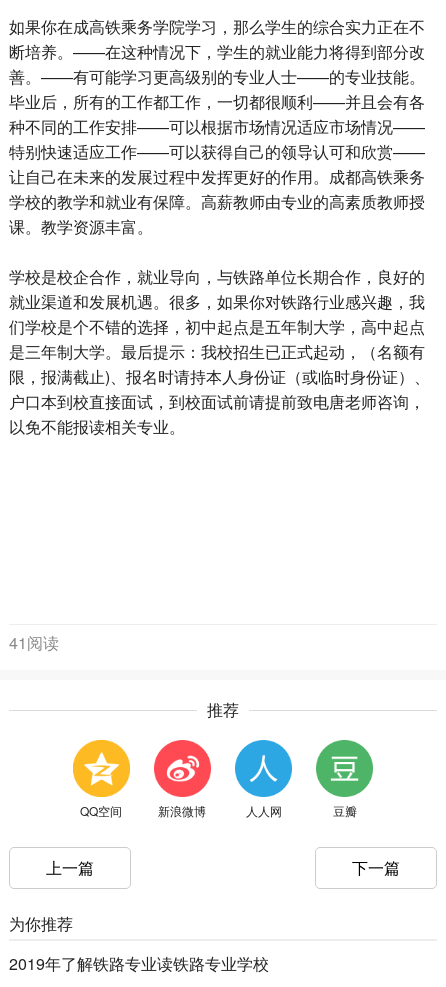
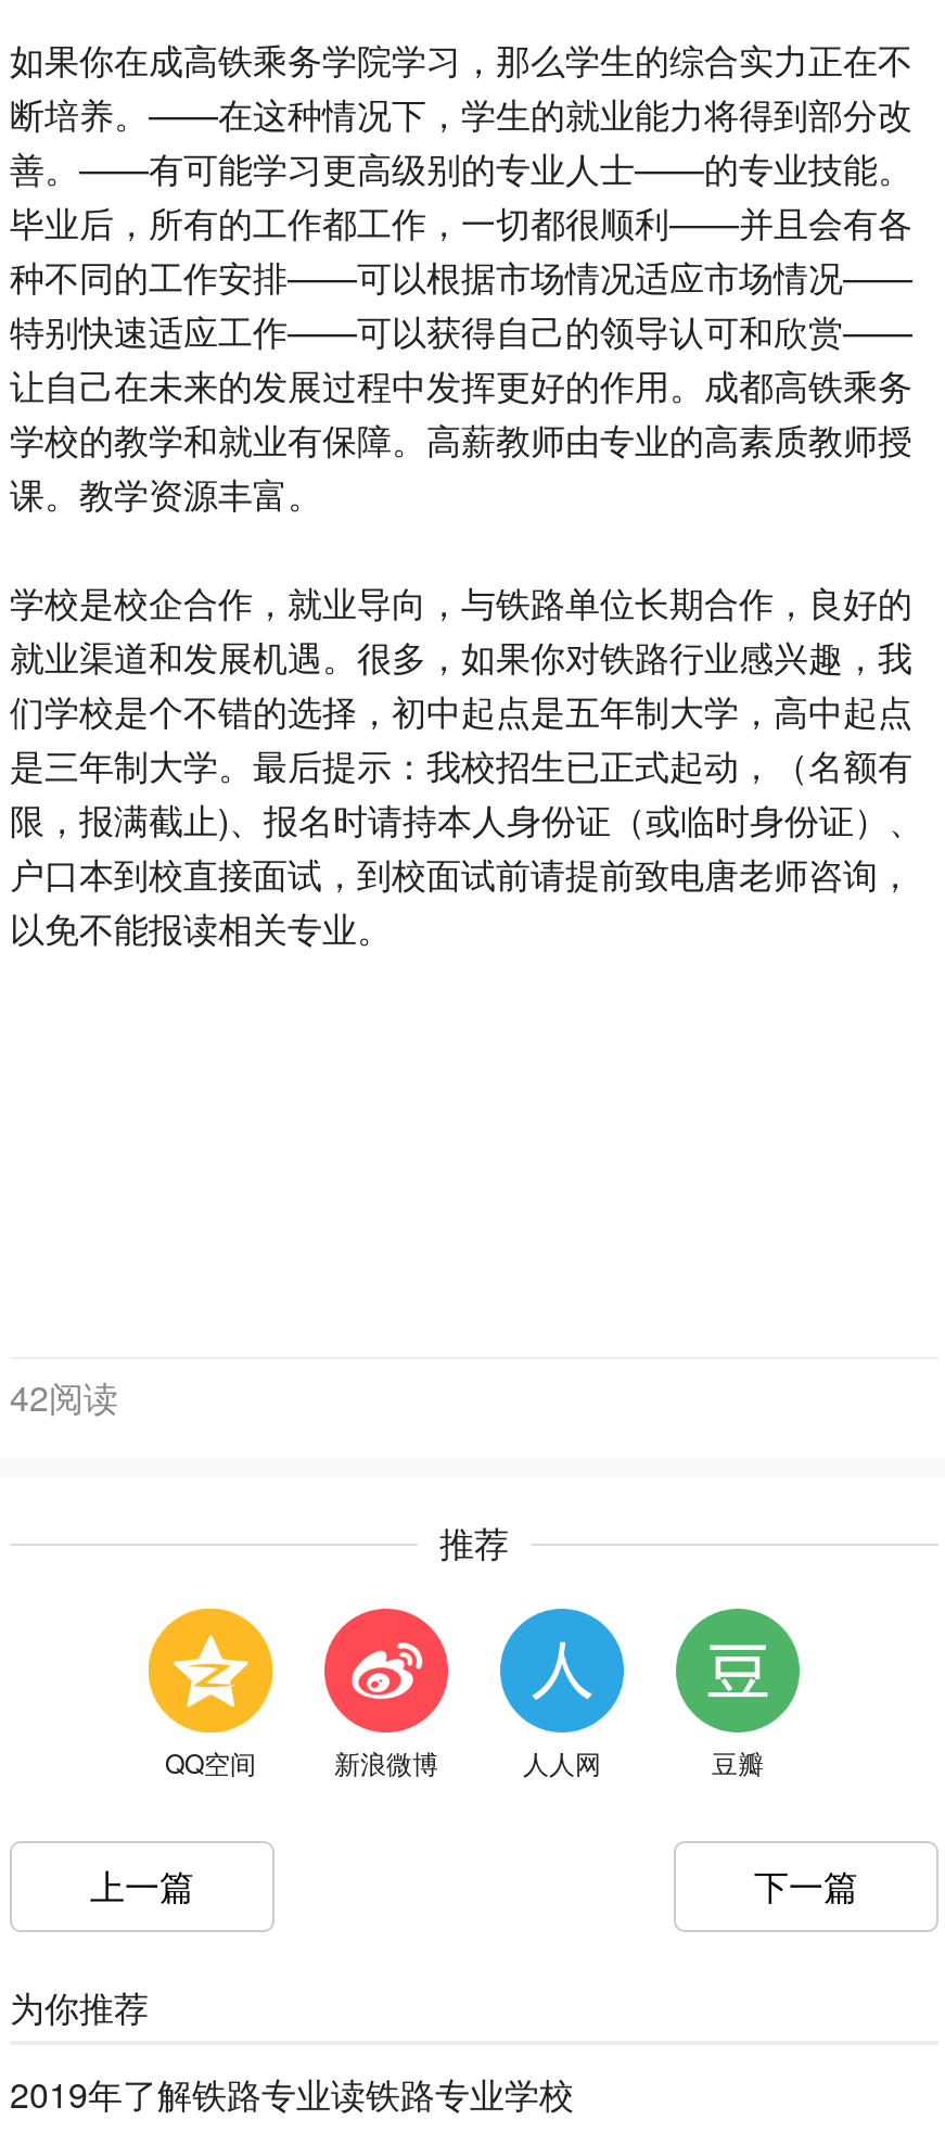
- 41阅读
+ 42阅读
